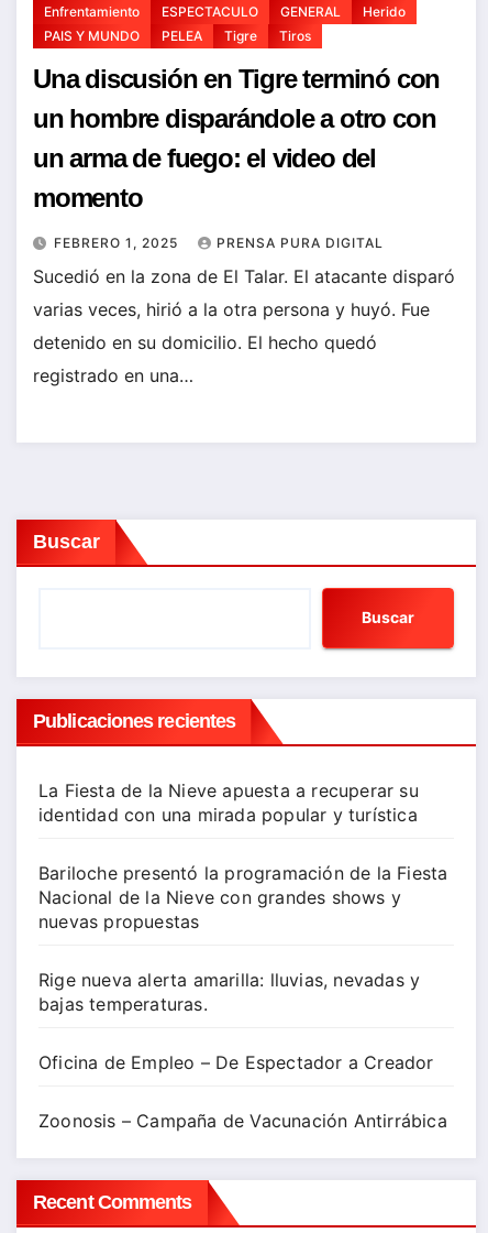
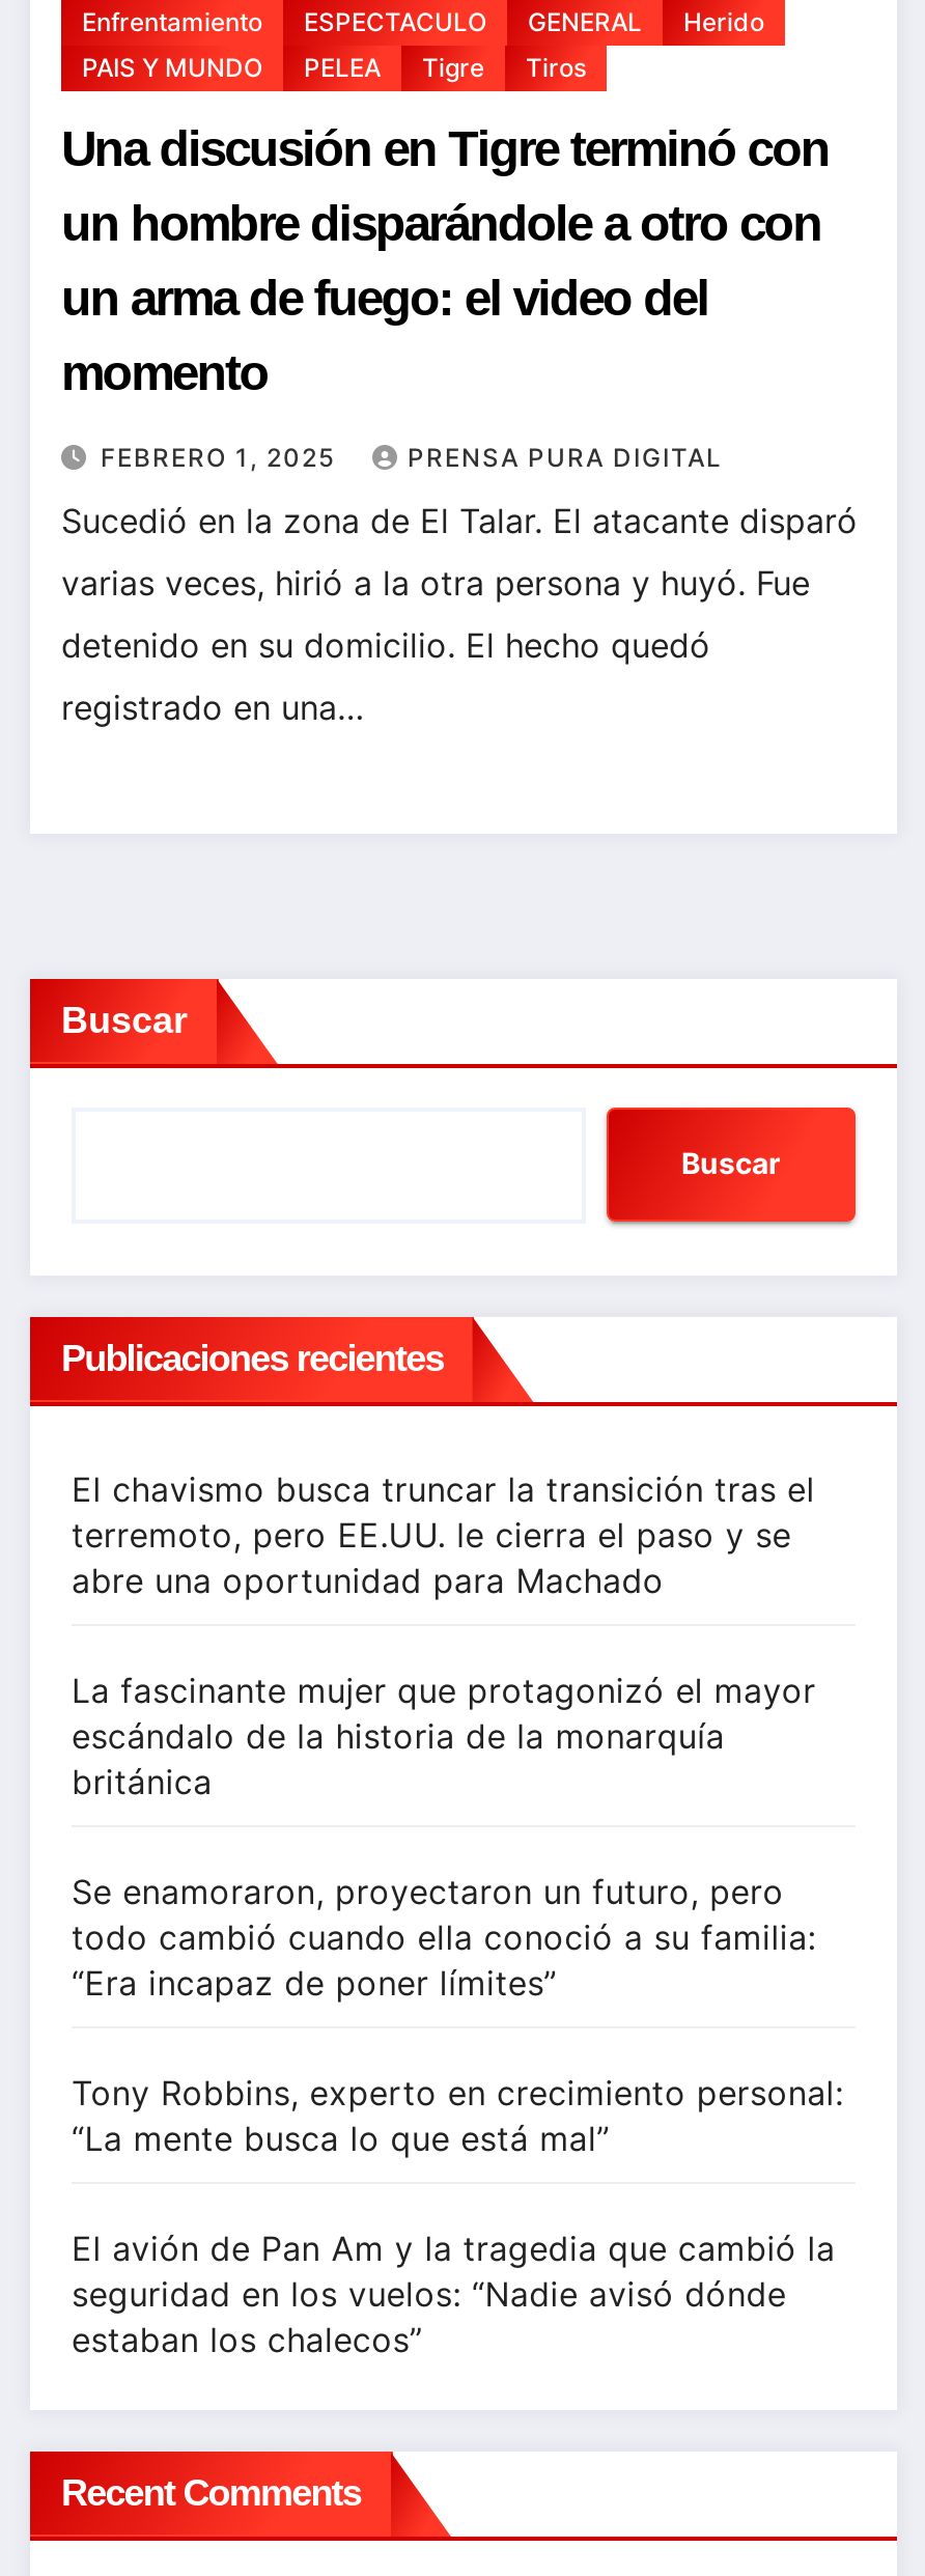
- La Fiesta de la Nieve apuesta a recuperar su
- identidad con una mirada popular y turística
+ El chavismo busca truncar la transición tras el
+ terremoto, pero EE.UU. le cierra el paso y se
+ abre una oportunidad para Machado

- Bariloche presentó la programación de la Fiesta
- Nacional de la Nieve con grandes shows y
- nuevas propuestas
+ La fascinante mujer que protagonizó el mayor
+ escándalo de la historia de la monarquía
+ británica

- Rige nueva alerta amarilla: lluvias, nevadas y
- bajas temperaturas.
+ Se enamoraron, proyectaron un futuro, pero
+ todo cambió cuando ella conoció a su familia:
+ “Era incapaz de poner límites”

- Oficina de Empleo – De Espectador a Creador
+ Tony Robbins, experto en crecimiento personal:
+ “La mente busca lo que está mal”

- Zoonosis – Campaña de Vacunación Antirrábica
+ El avión de Pan Am y la tragedia que cambió la
+ seguridad en los vuelos: “Nadie avisó dónde
+ estaban los chalecos”
